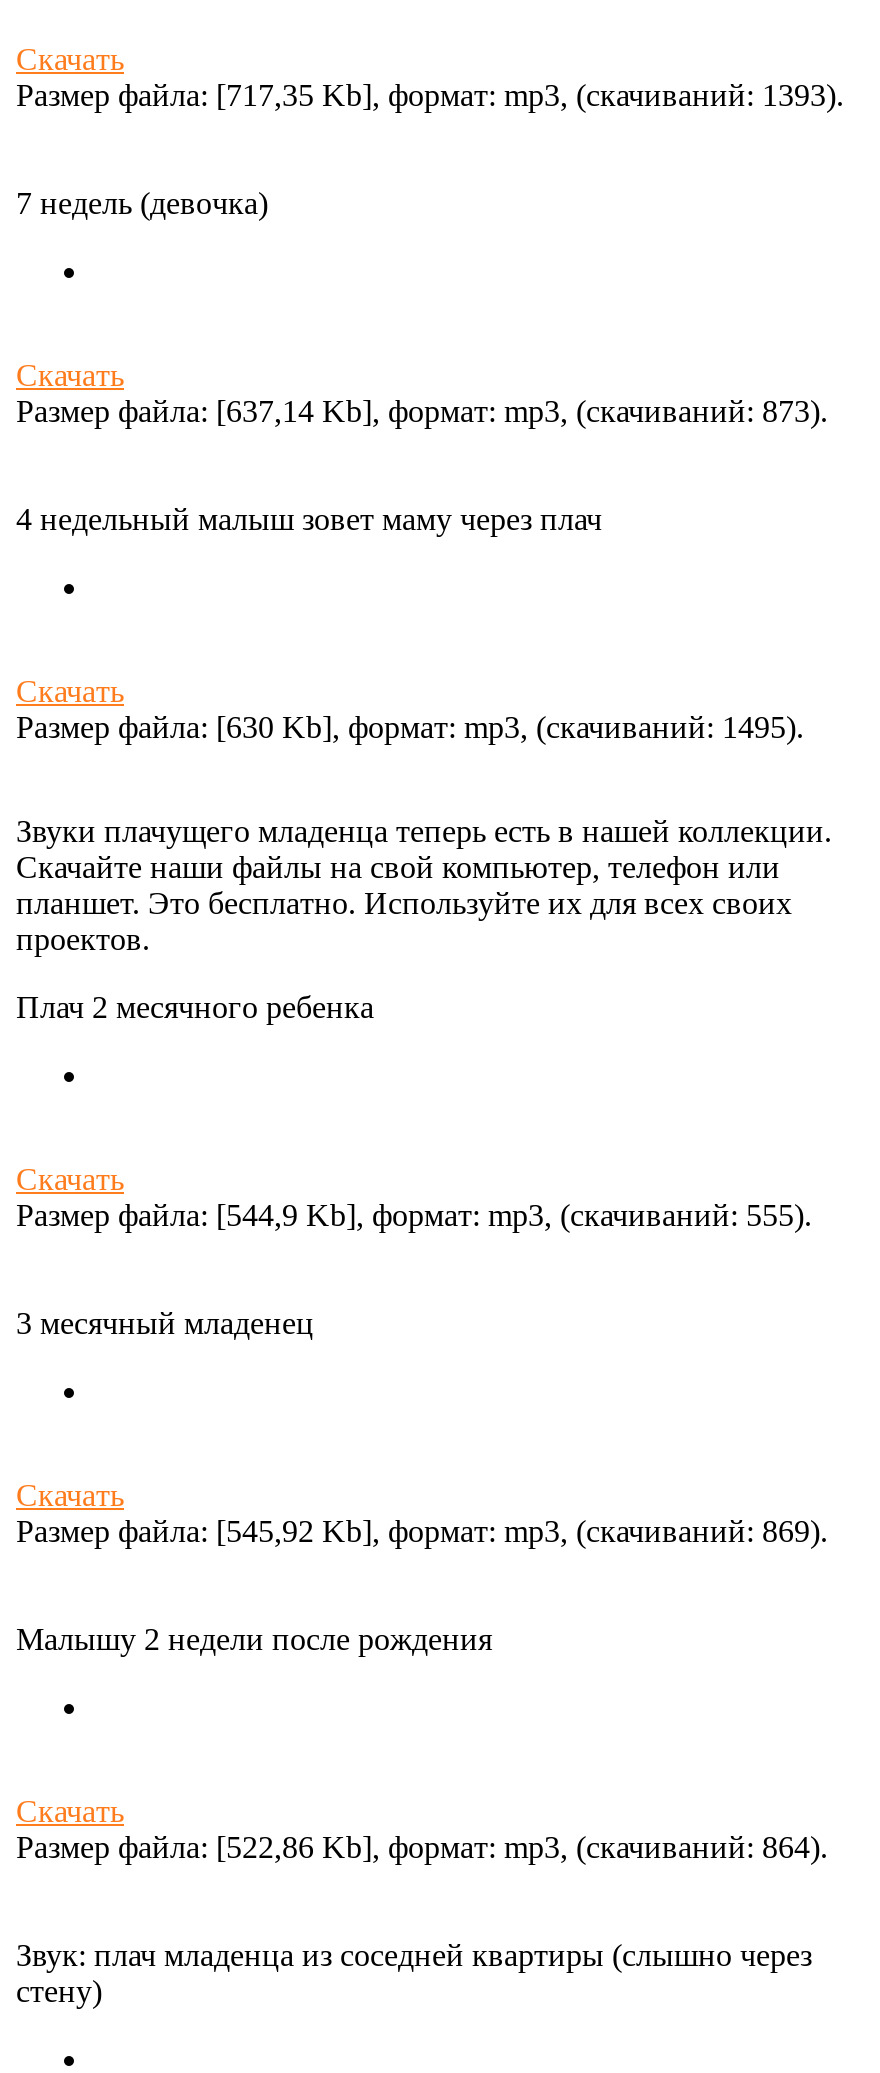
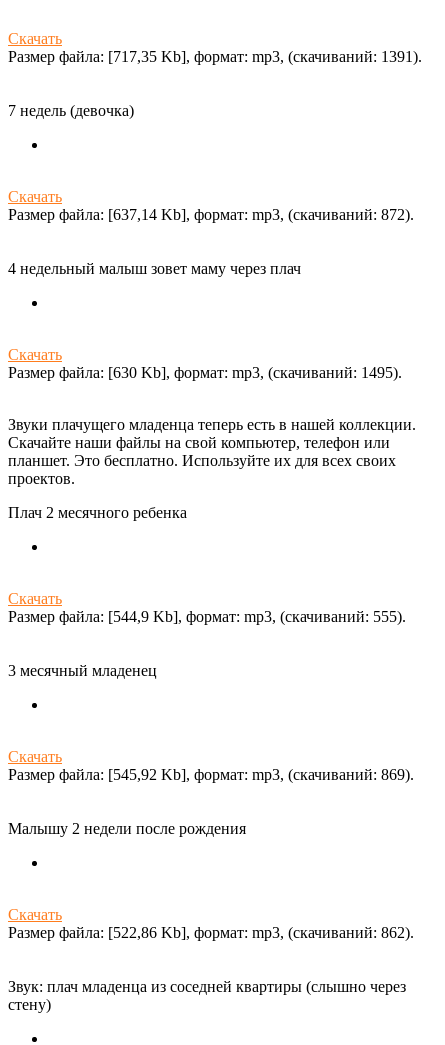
- Размер файла: [717,35 Kb], формат: mp3, (cкачиваний: 1393).
+ Размер файла: [717,35 Kb], формат: mp3, (cкачиваний: 1391).

- Размер файла: [637,14 Kb], формат: mp3, (cкачиваний: 873).
+ Размер файла: [637,14 Kb], формат: mp3, (cкачиваний: 872).

- Размер файла: [522,86 Kb], формат: mp3, (cкачиваний: 864).
+ Размер файла: [522,86 Kb], формат: mp3, (cкачиваний: 862).
